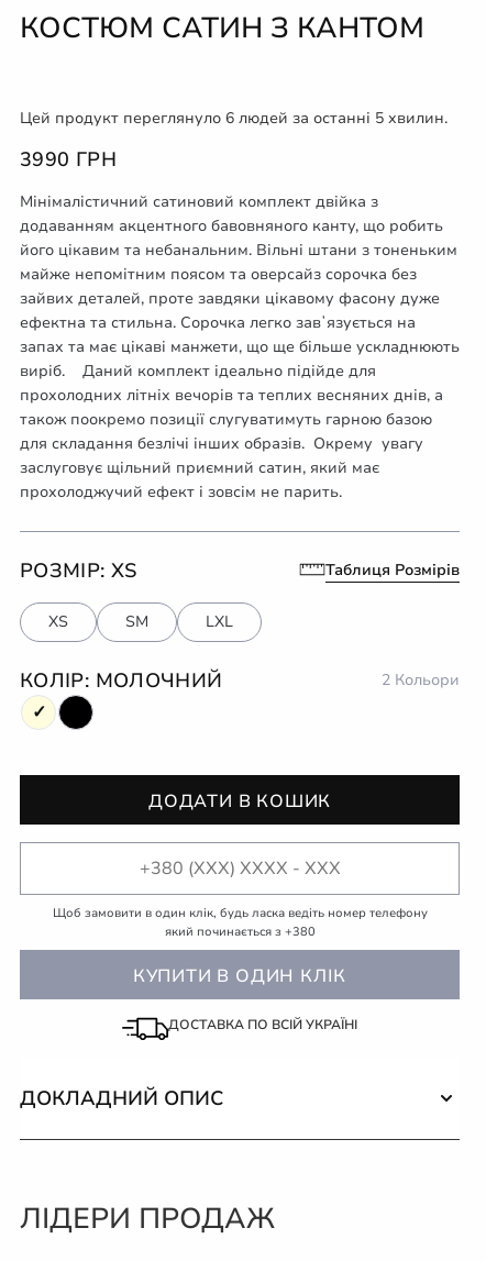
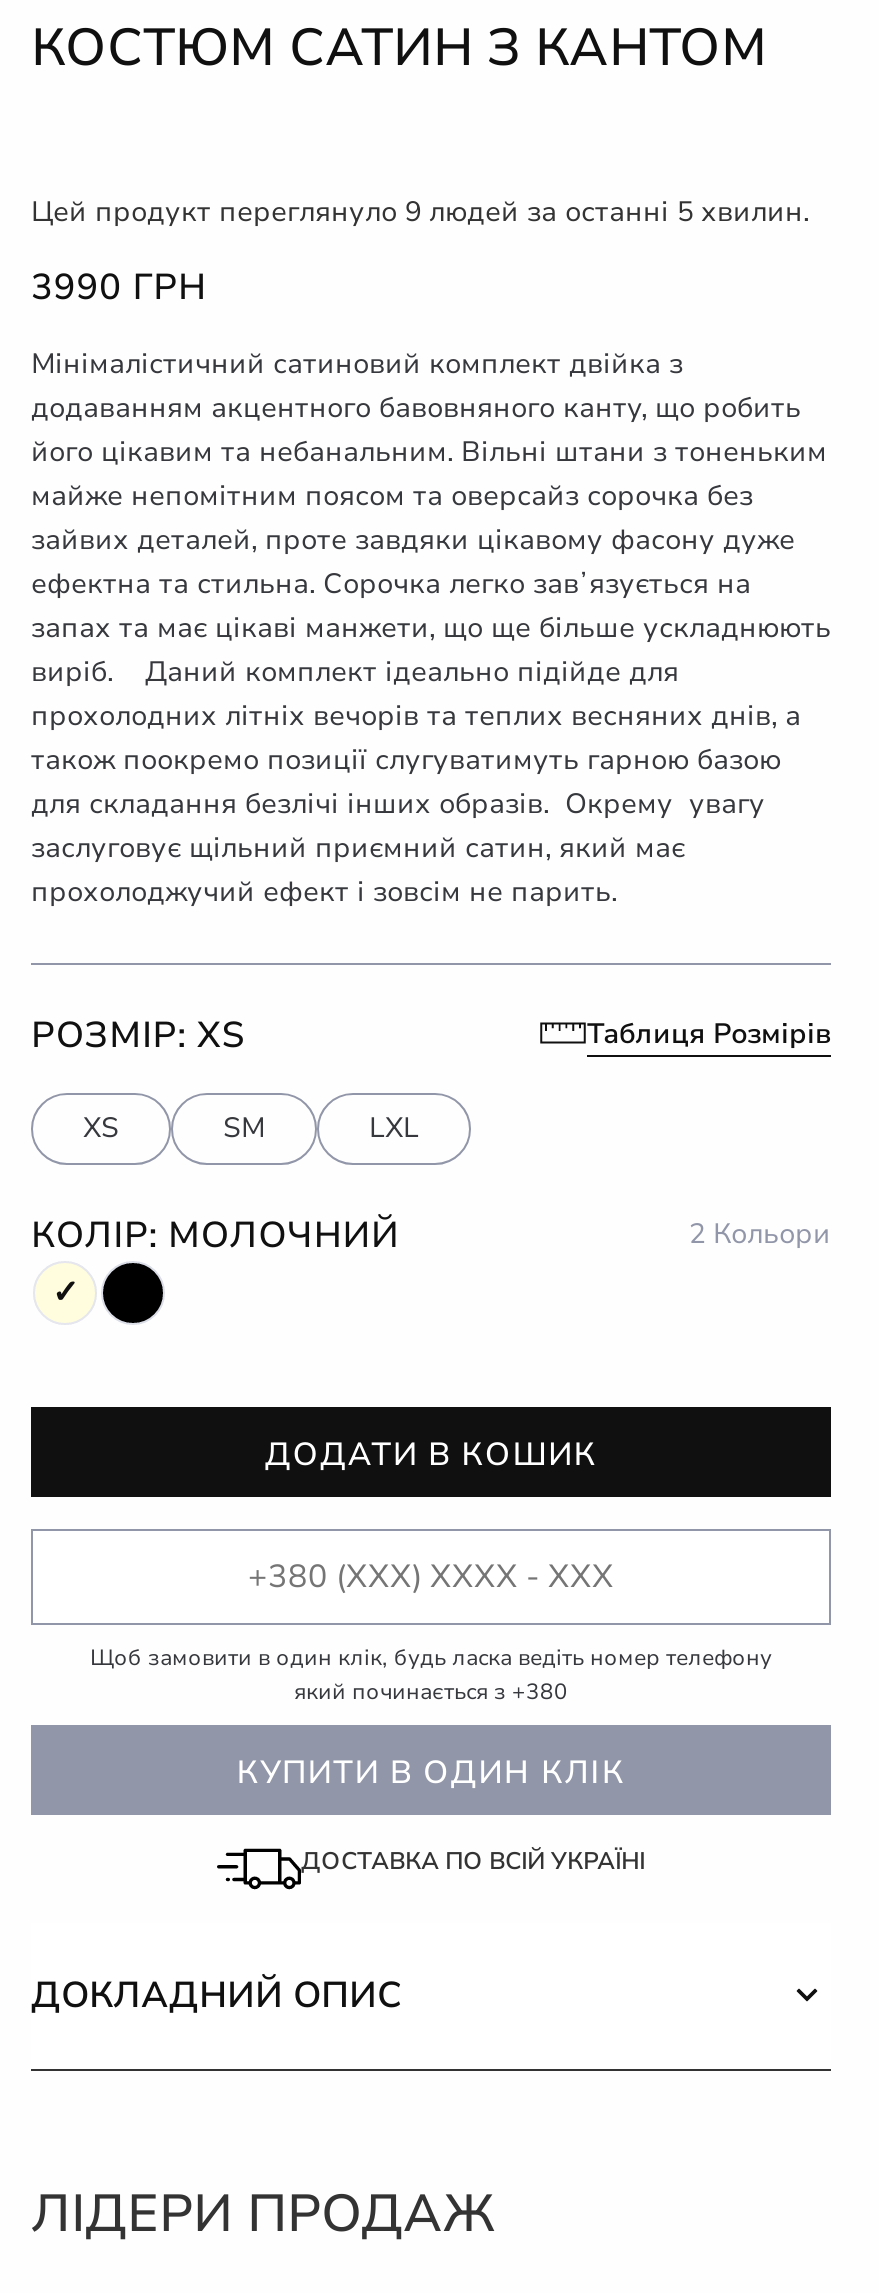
- Цей продукт переглянуло 6 людей за останні 5 хвилин.
+ Цей продукт переглянуло 9 людей за останні 5 хвилин.
